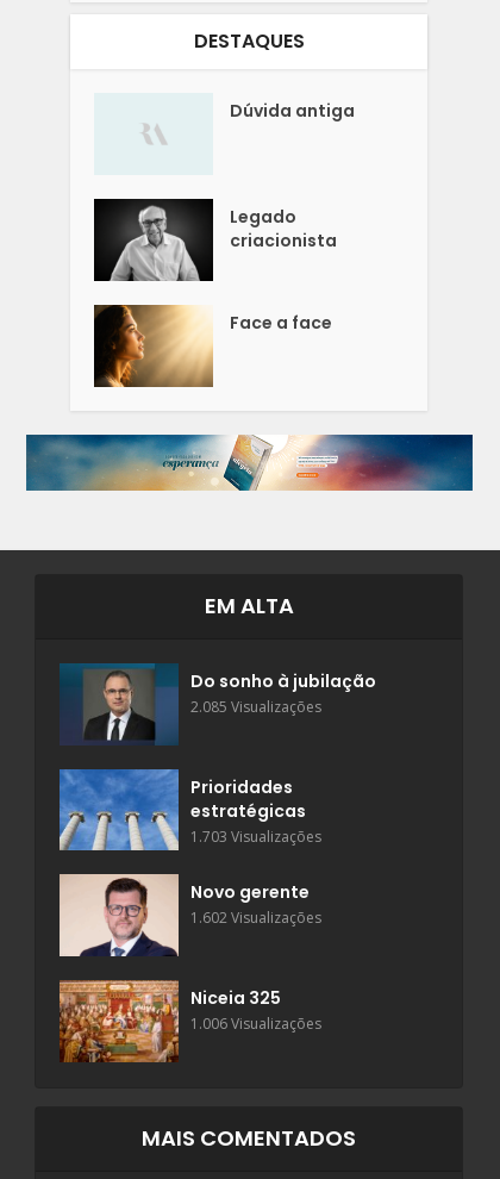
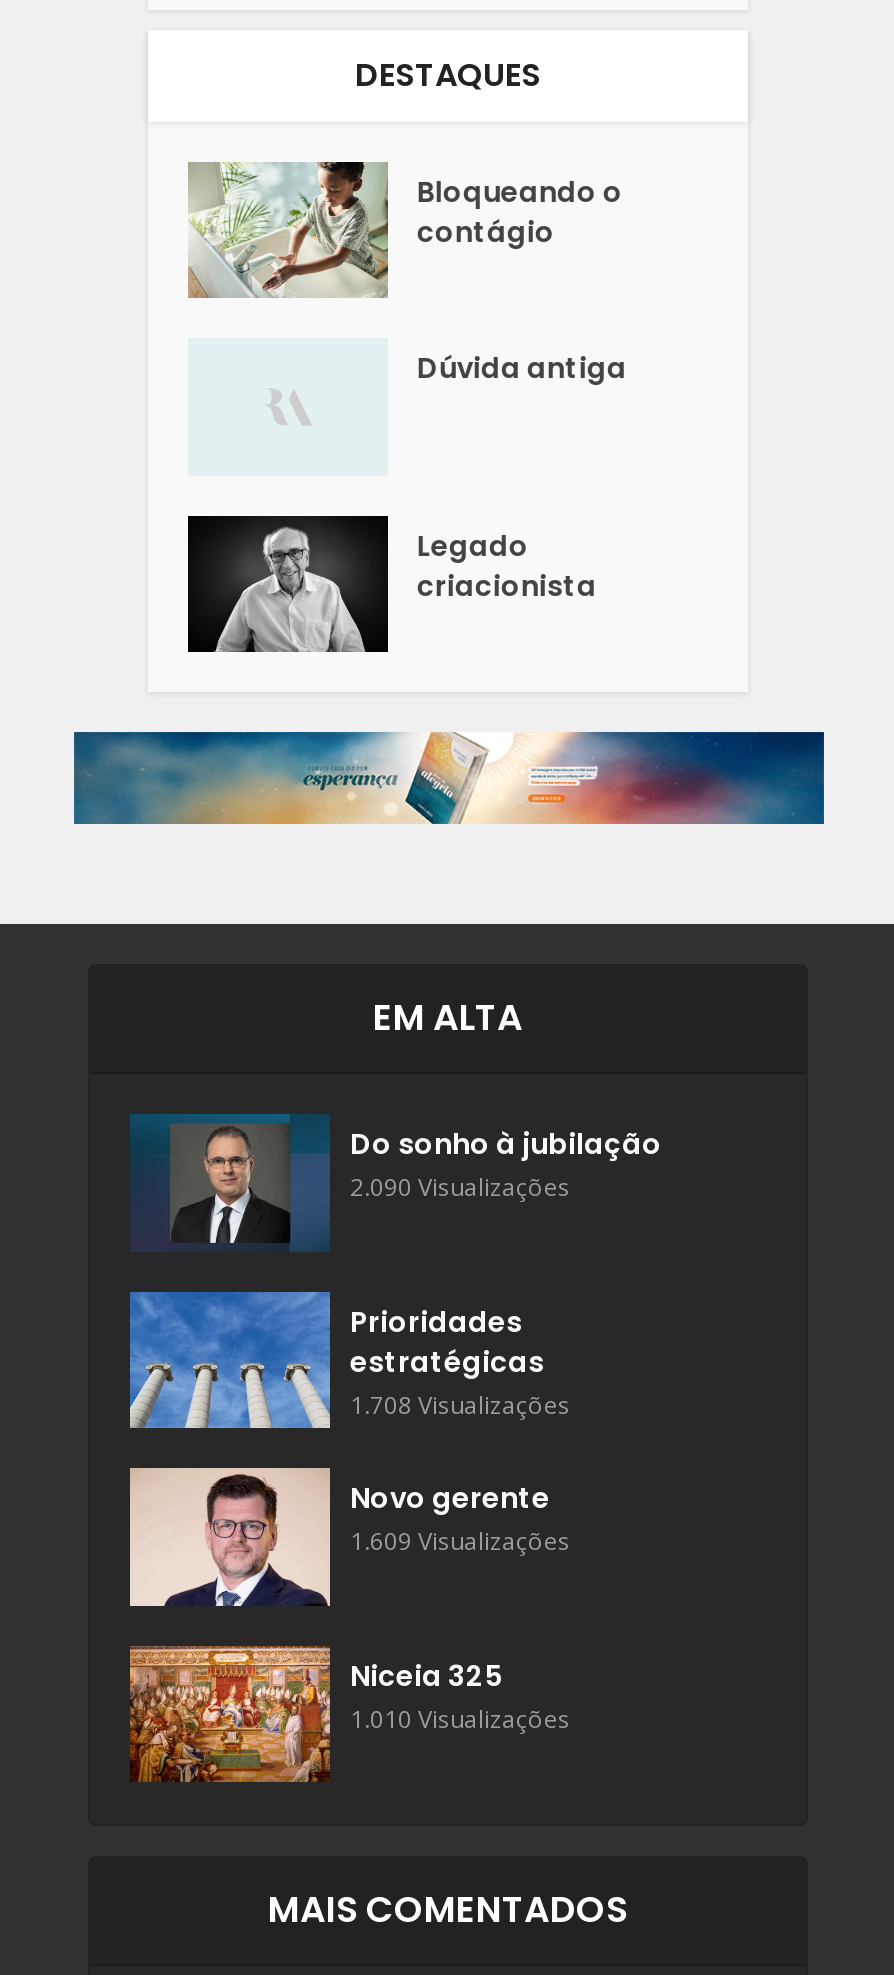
+ [image]
+ Bloqueando o
+ contágio

moved down: Dúvida antiga | Legado | criacionista

- [image]
- Face a face

- 2.085 Visualizações
+ 2.090 Visualizações

- 1.703 Visualizações
+ 1.708 Visualizações

- 1.602 Visualizações
+ 1.609 Visualizações

- 1.006 Visualizações
+ 1.010 Visualizações
